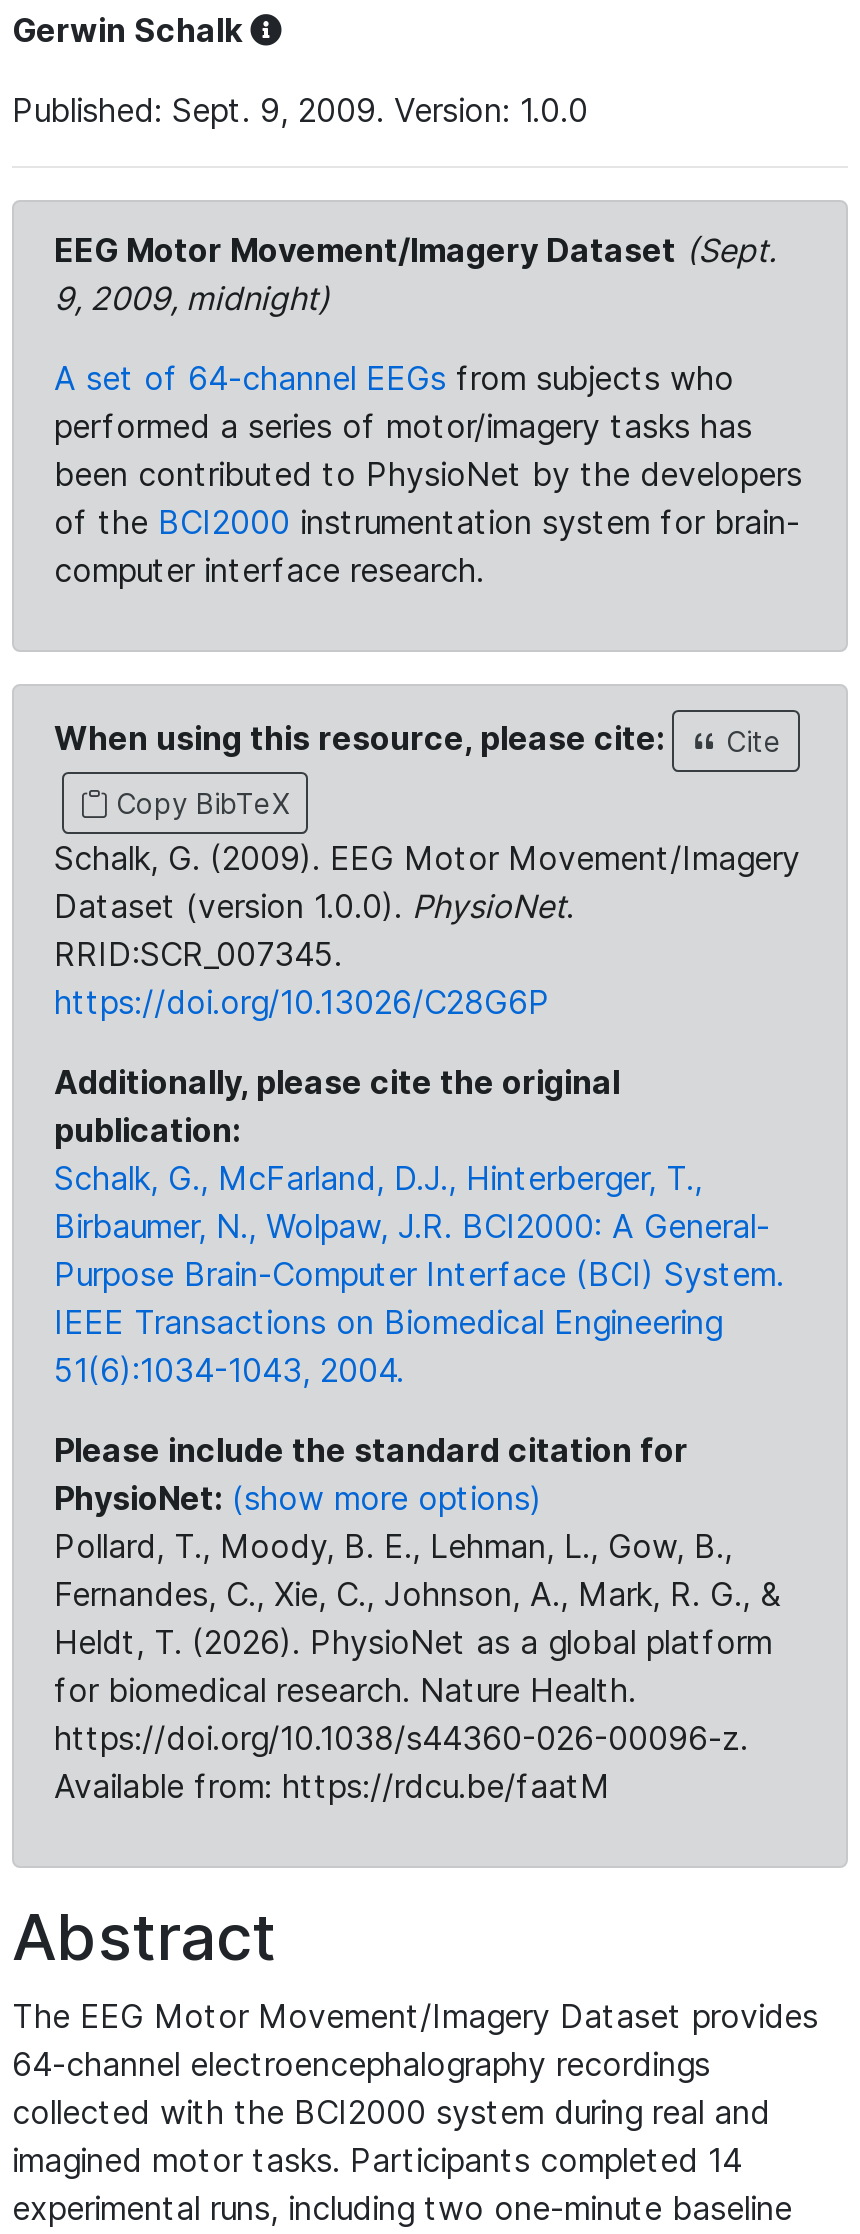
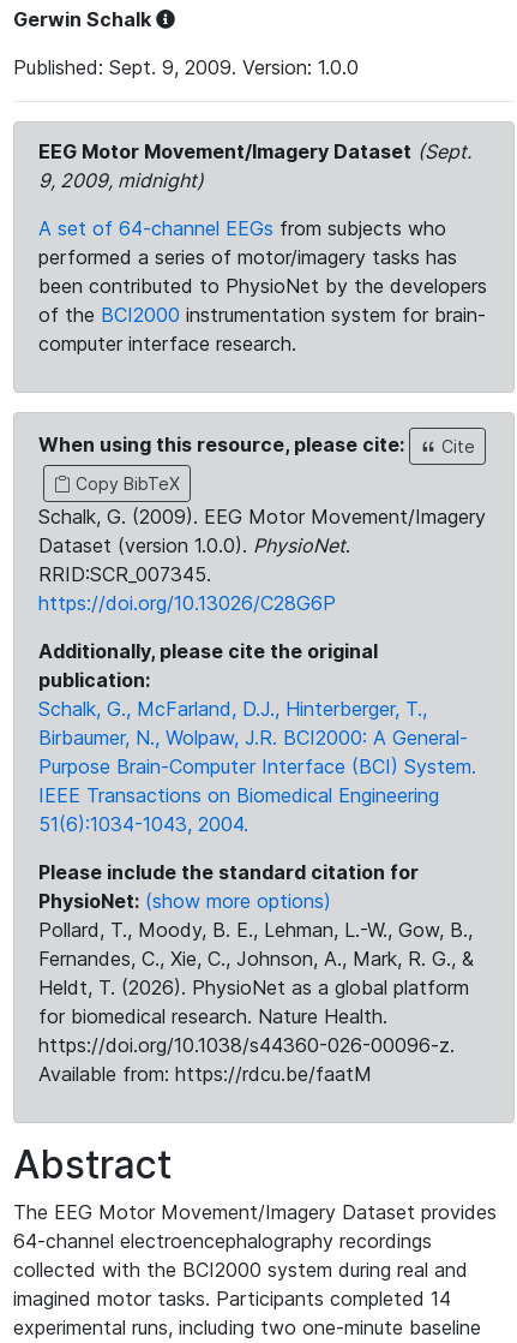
- Pollard, T., Moody, B. E., Lehman, L., Gow, B.,
+ Pollard, T., Moody, B. E., Lehman, L.-W., Gow, B.,
